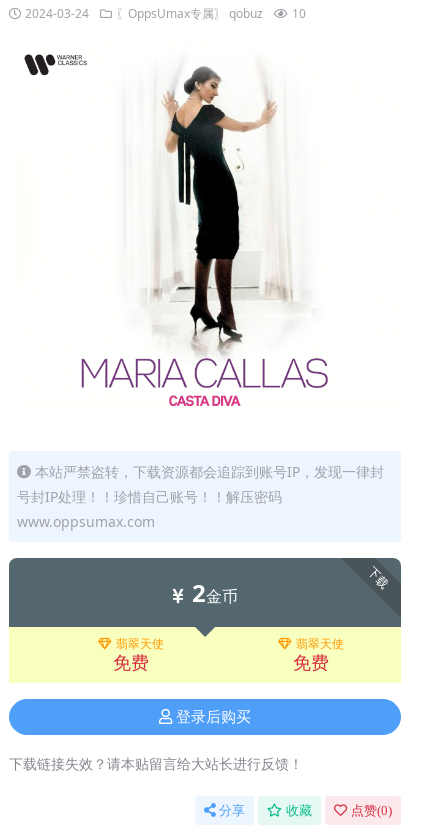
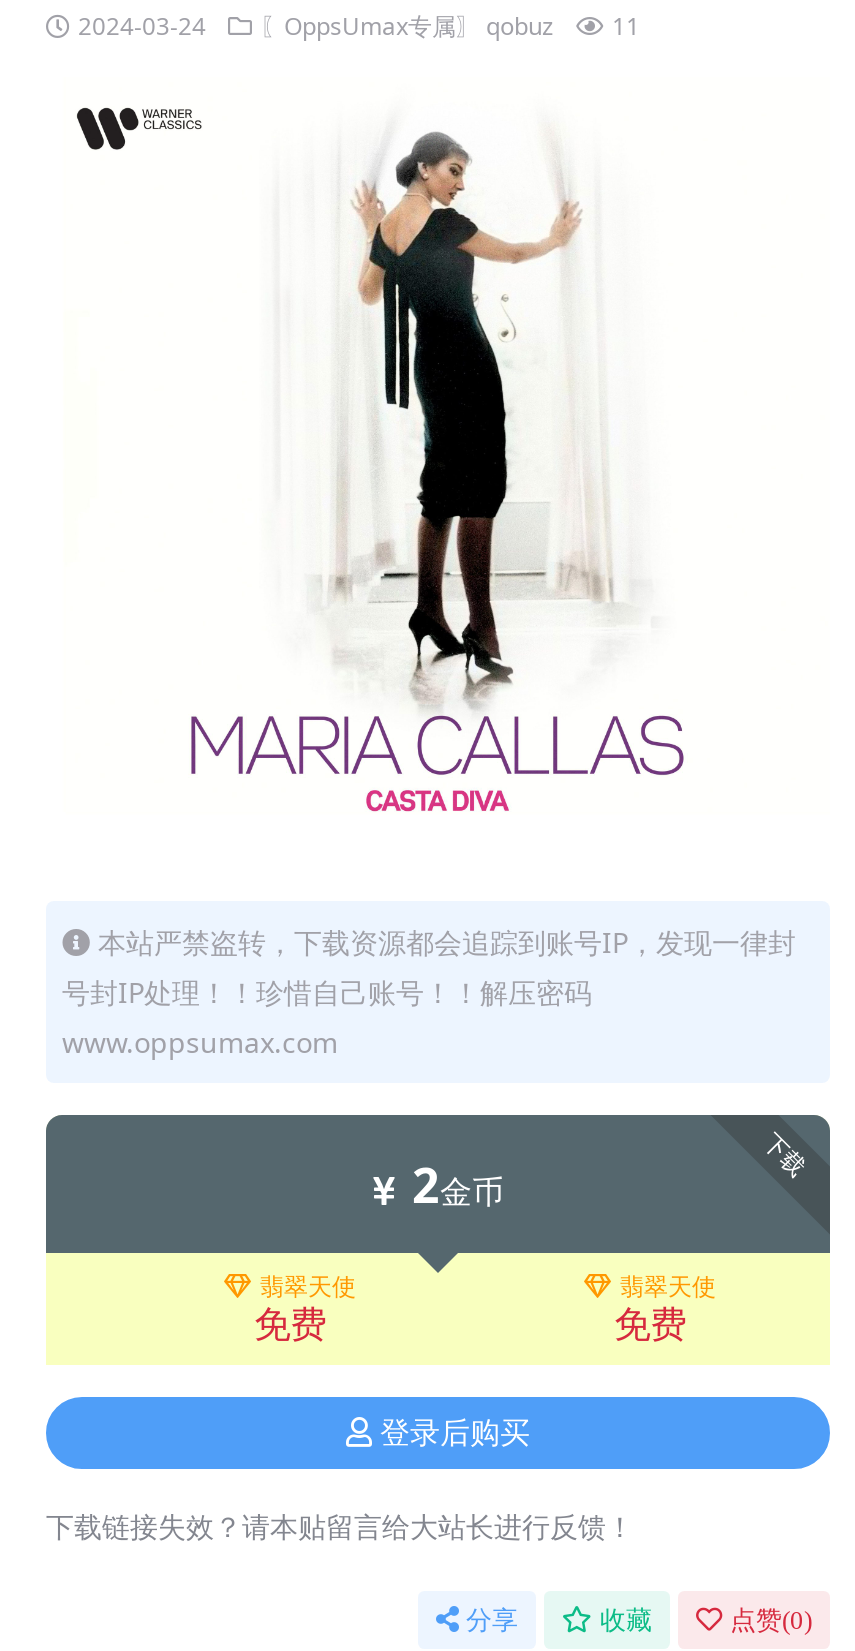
- 2024-03-24 〖OppsUmax专属〗 qobuz 10
+ 2024-03-24 〖OppsUmax专属〗 qobuz 11
